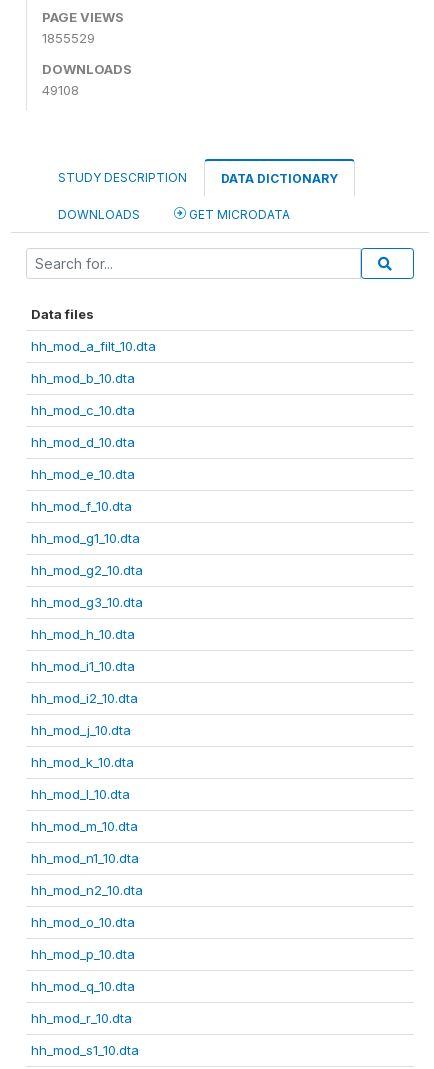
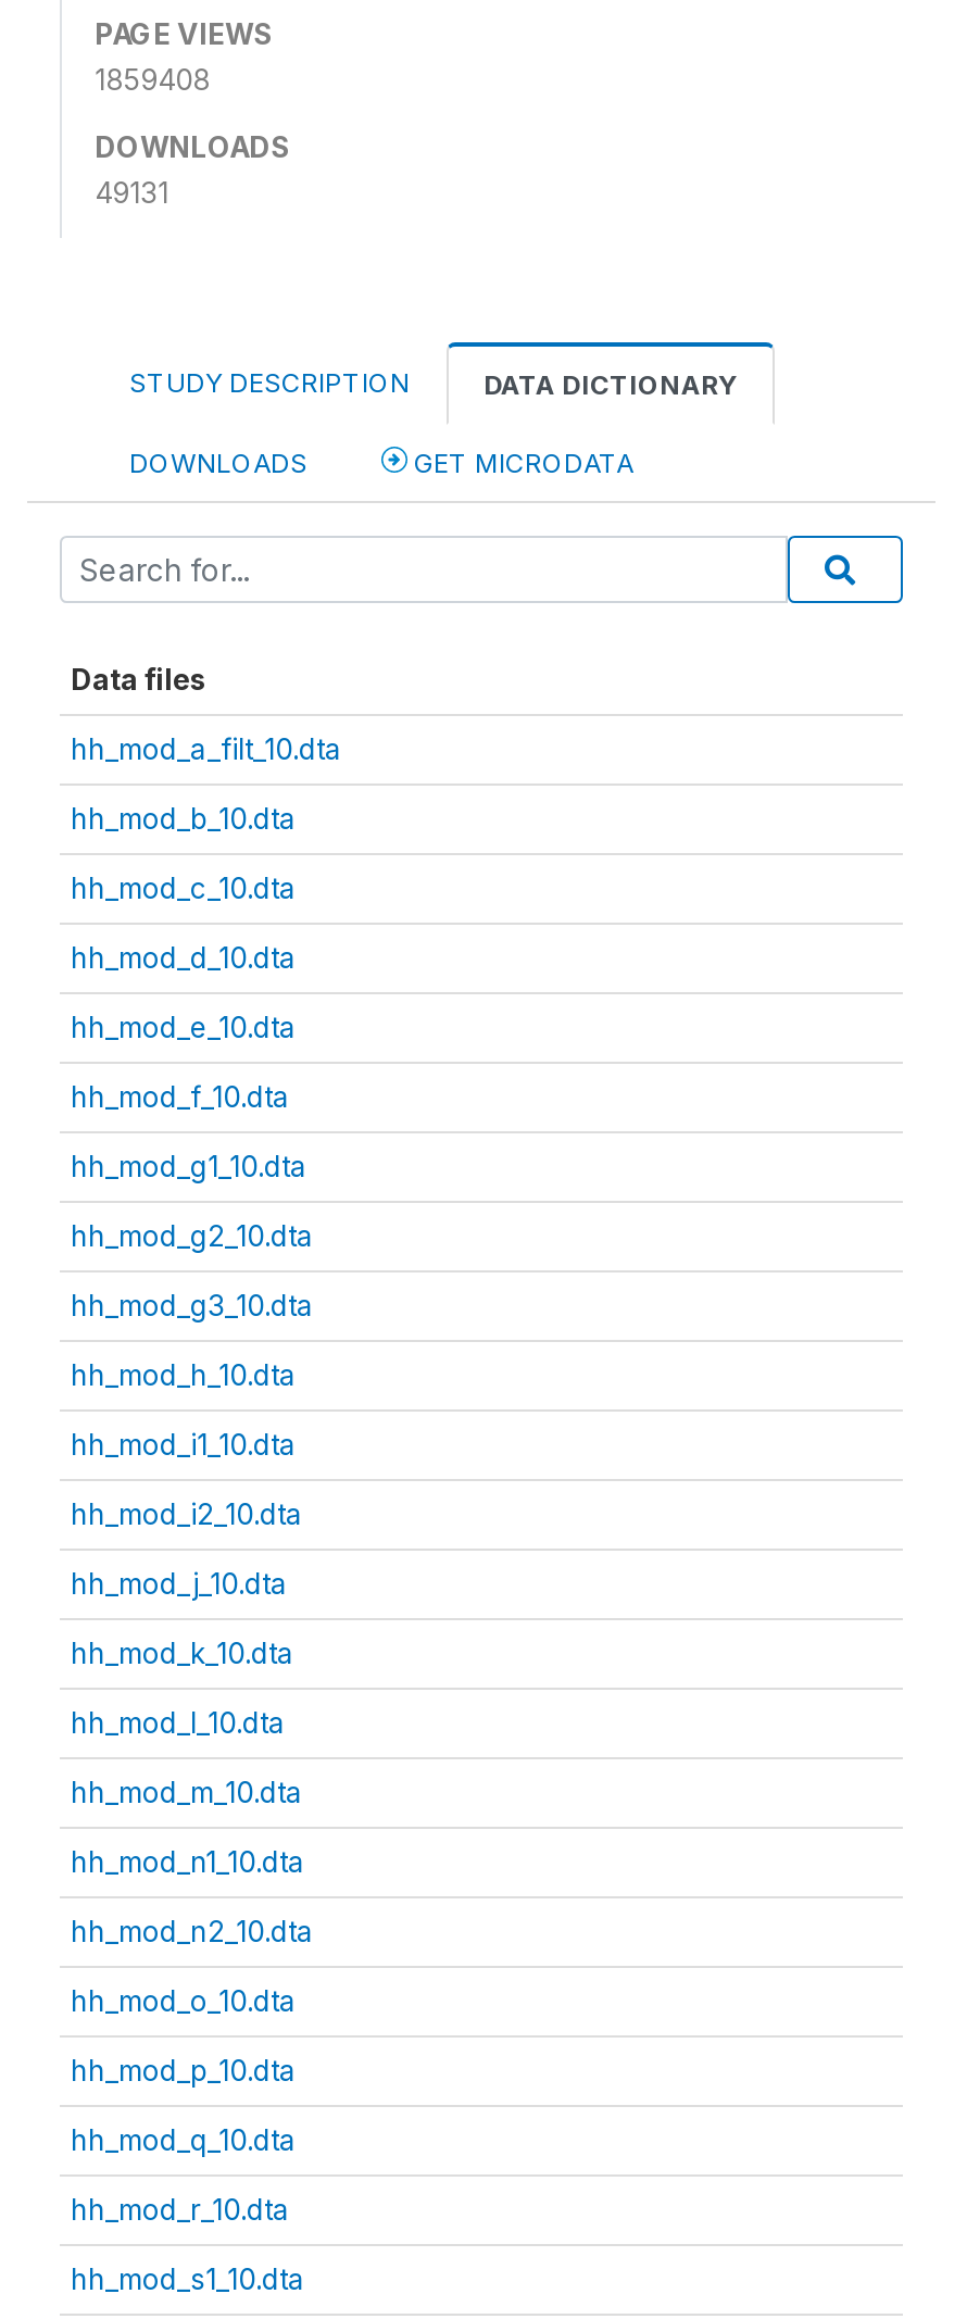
- 1855529
+ 1859408

- 49108
+ 49131
